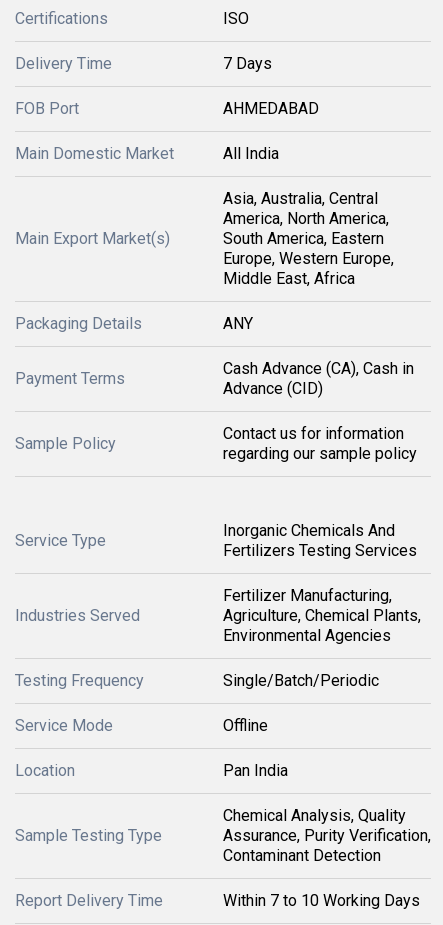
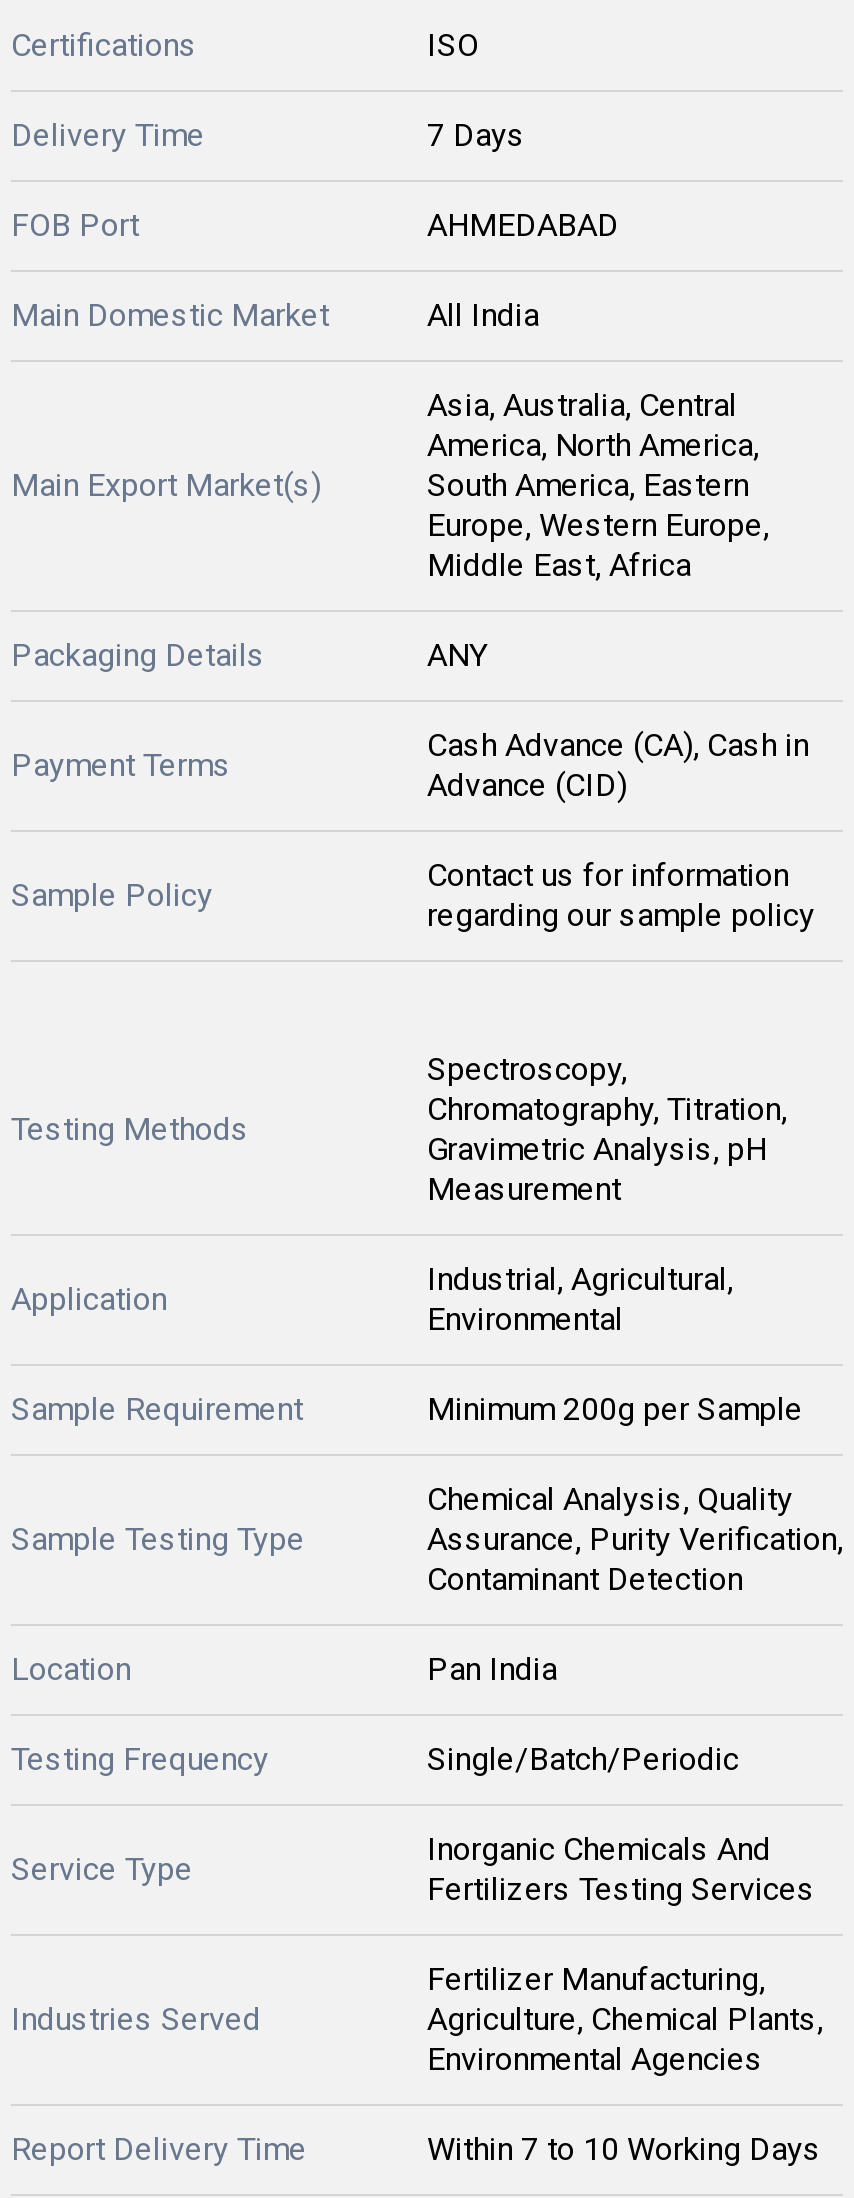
+ Testing Methods

+ Spectroscopy,
+ Chromatography, Titration,
+ Gravimetric Analysis, pH
+ Measurement
+ Application

+ Industrial, Agricultural,
+ Environmental
+ Sample Requirement
+ Minimum 200g per Sample

moved down: Service Type | Inorganic Chemicals And | Fertilizers Testing Services | Industries Served | Fertilizer Manufacturing, | Agriculture, Chemical Plants, | Environmental Agencies

moved up: Testing Frequency | Single/Batch/Periodic

- Service Mode
- Offline

moved up: Location | Pan India

moved up: Chemical Analysis, Quality | Assurance, Purity Verification, | Contaminant Detection

moved up: Sample Testing Type
